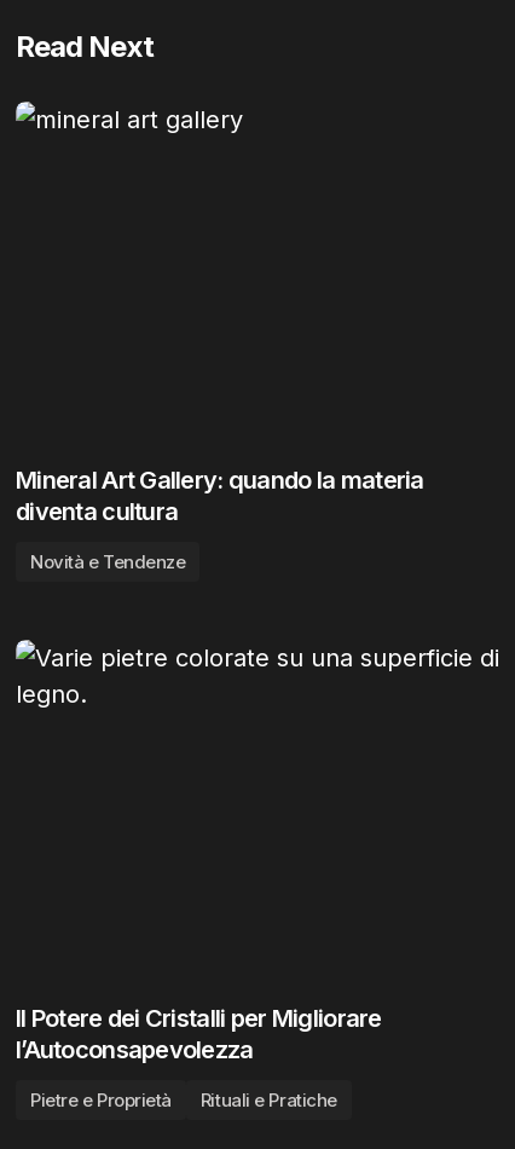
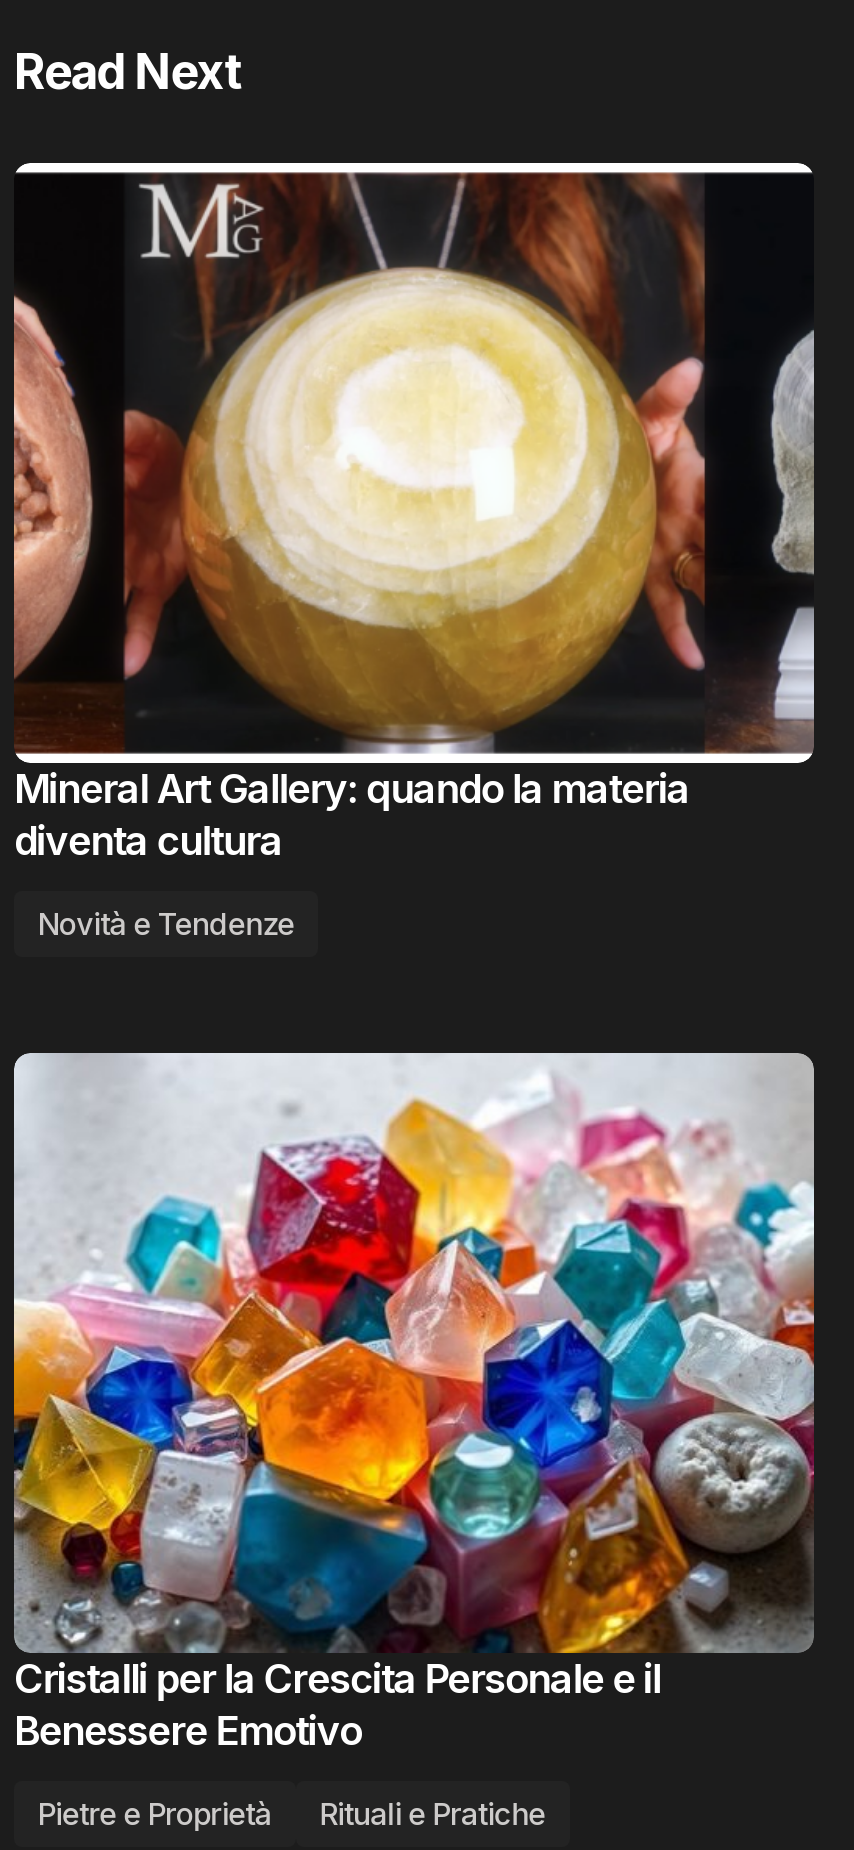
+ [image]

+ [image]

- Il Potere dei Cristalli per Migliorare
- l’Autoconsapevolezza
+ Cristalli per la Crescita Personale e il
+ Benessere Emotivo
